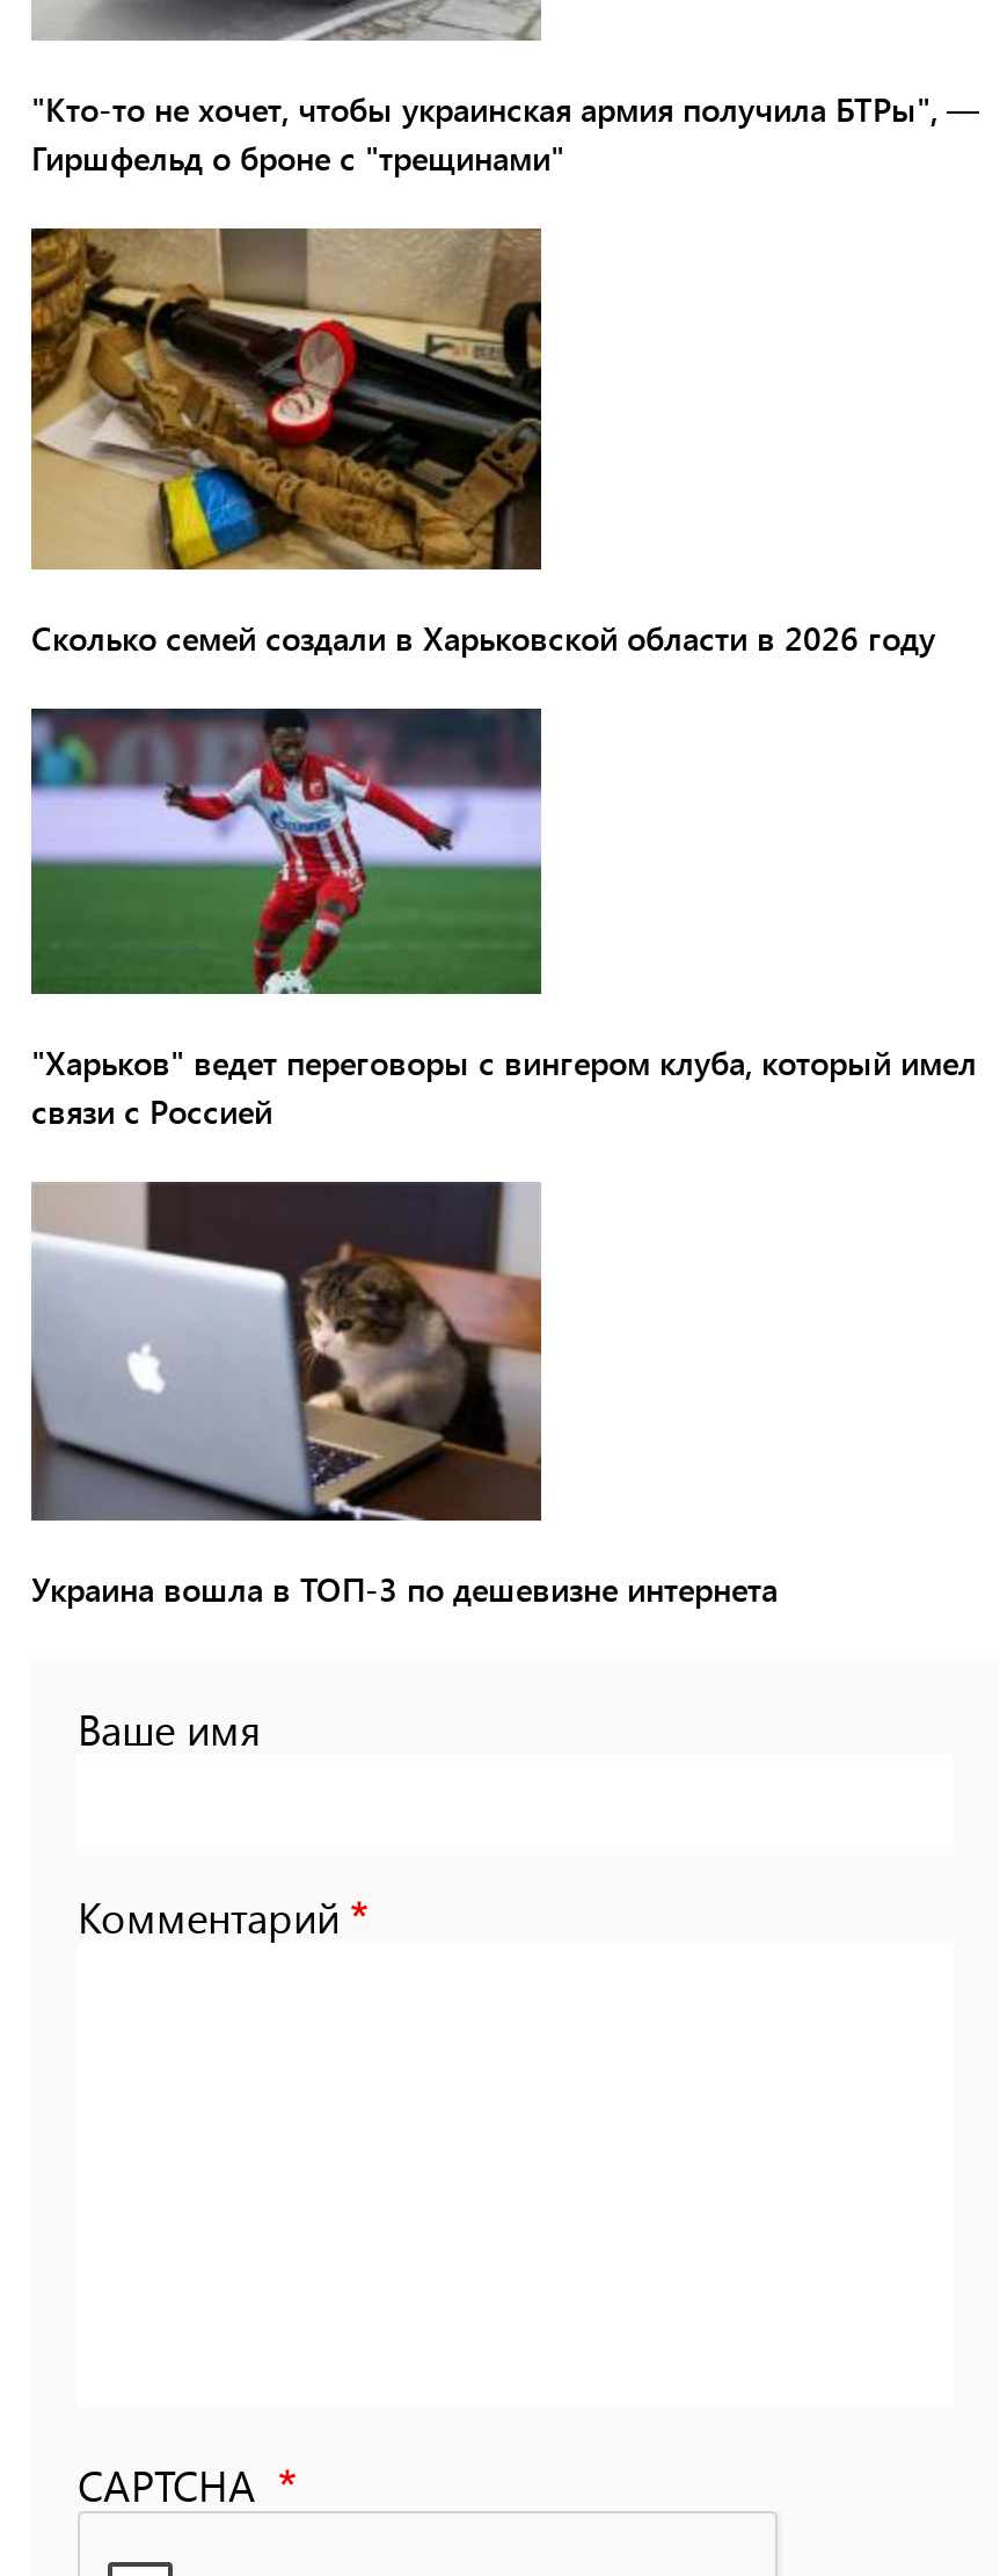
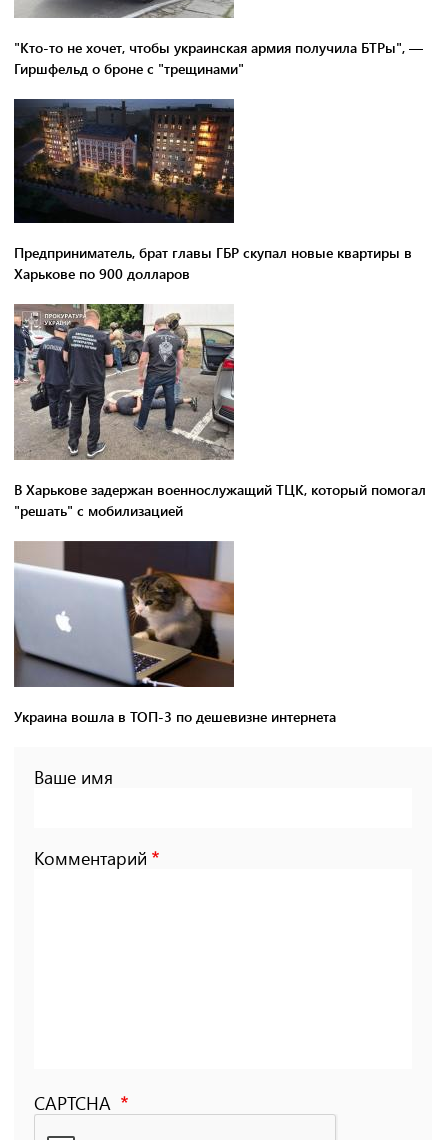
- [image]
+ [image]

- Сколько семей создали в Харьковской области в 2026 году
+ Предприниматель, брат главы ГБР скупал новые квартиры в
+ Харькове по 900 долларов

- [image]
- "Харьков" ведет переговоры с вингером клуба, который имел
- связи с Россией
+ [image]
+ В Харькове задержан военнослужащий ТЦК, который помогал
+ "решать" с мобилизацией
